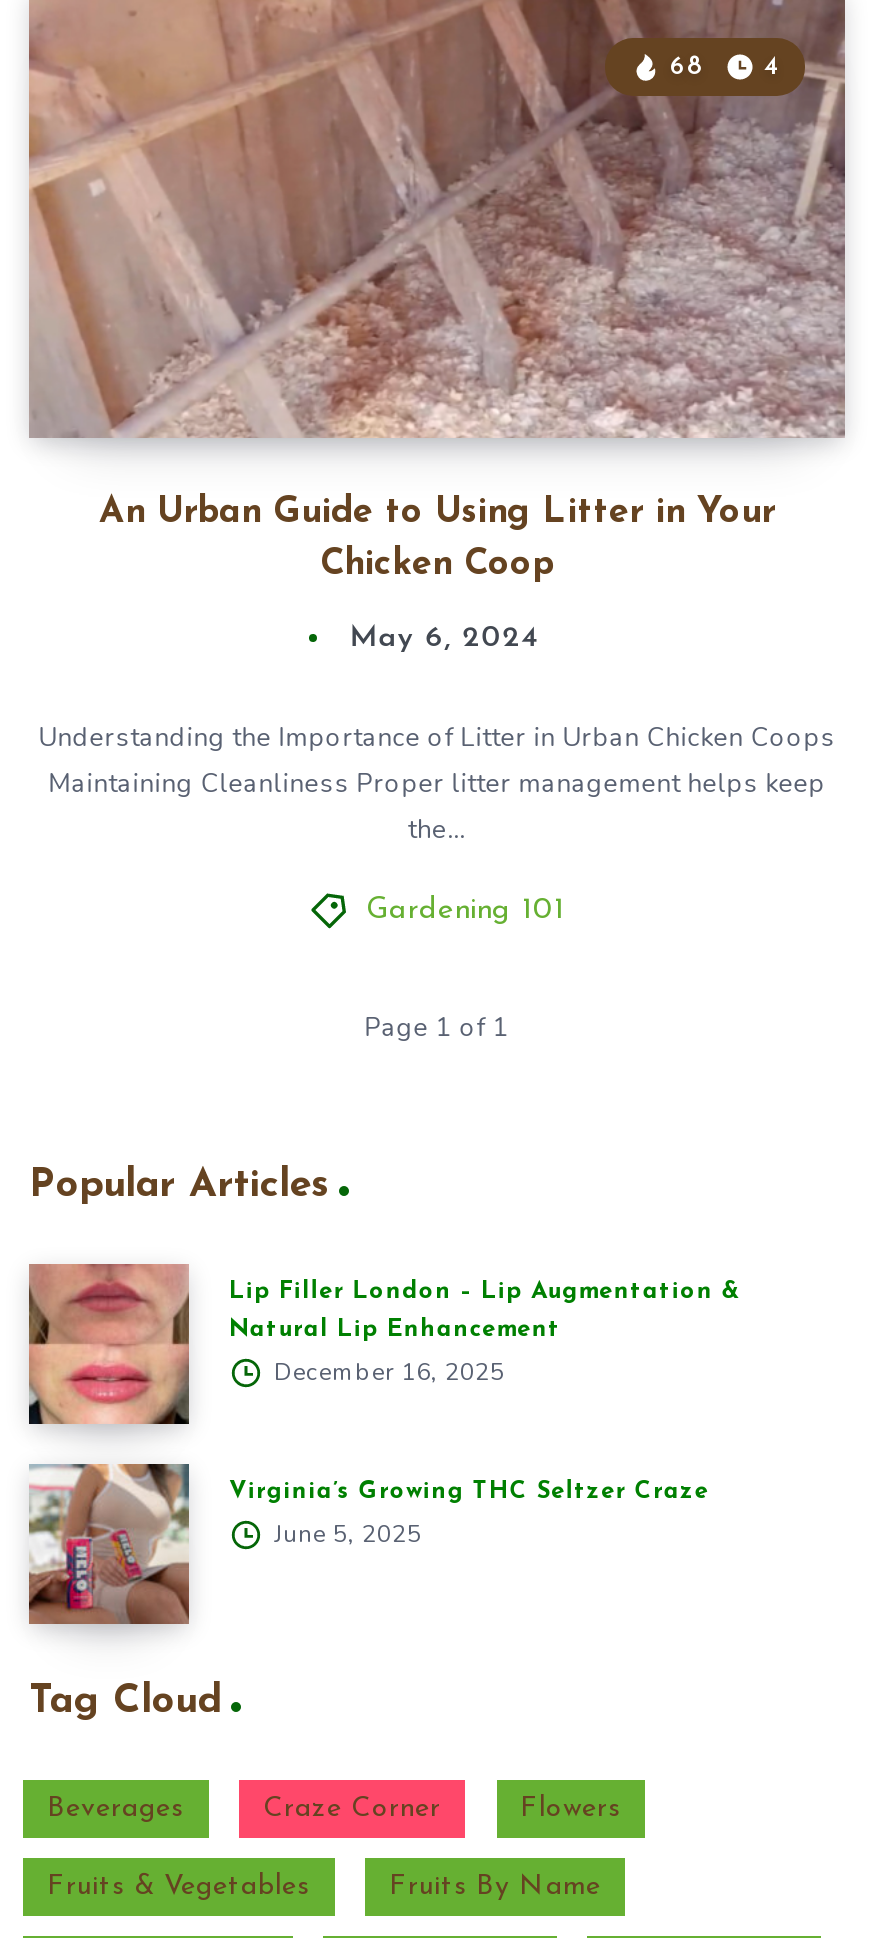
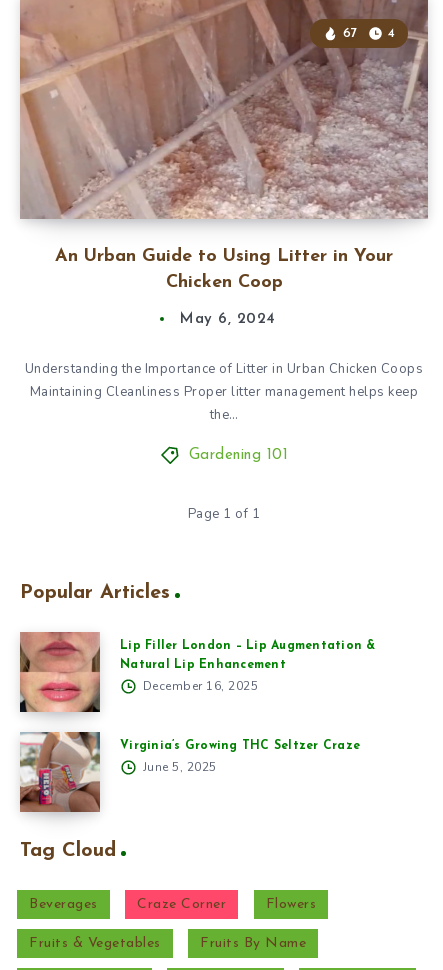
- 68 4
+ 67 4
